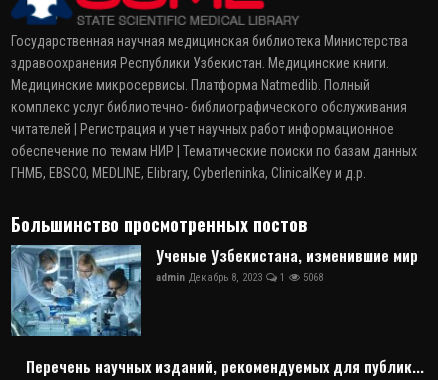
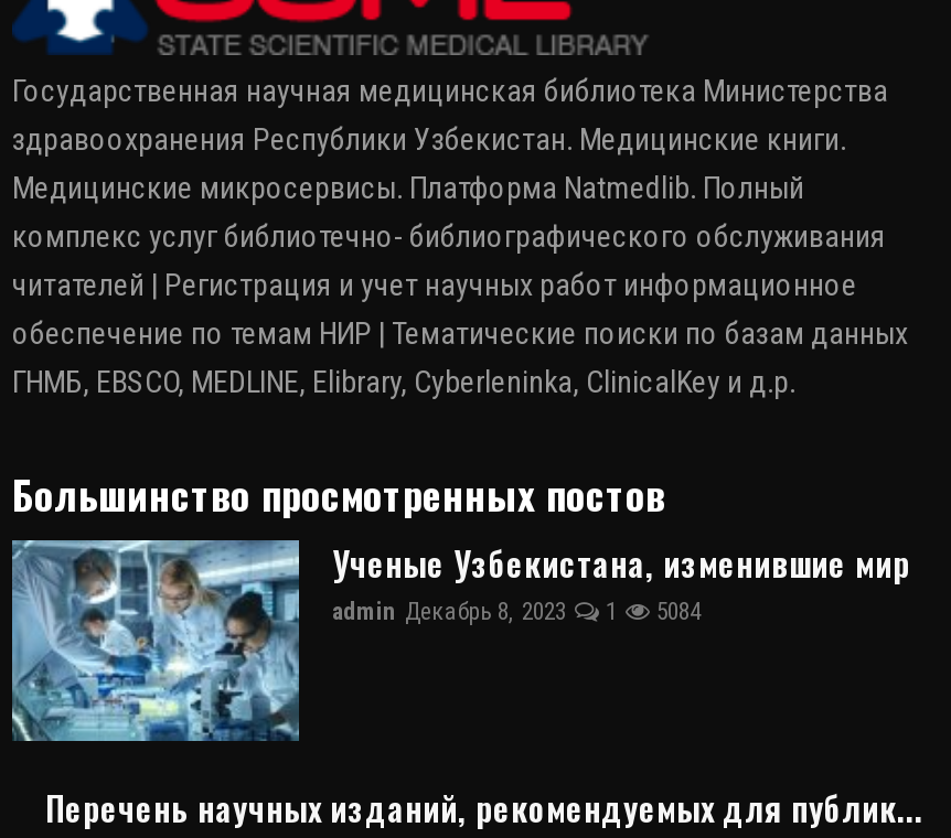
- admin Декабрь 8, 2023 1 5068
+ admin Декабрь 8, 2023 1 5084
